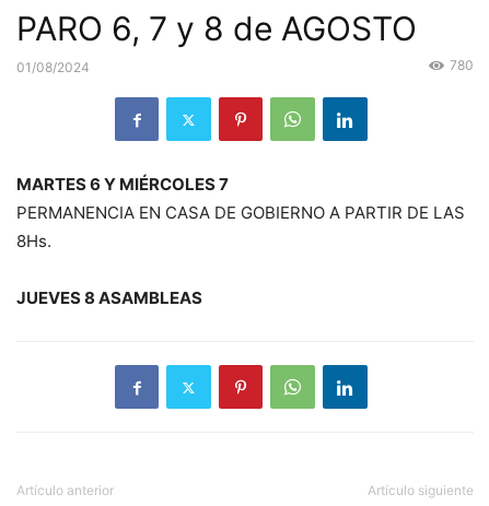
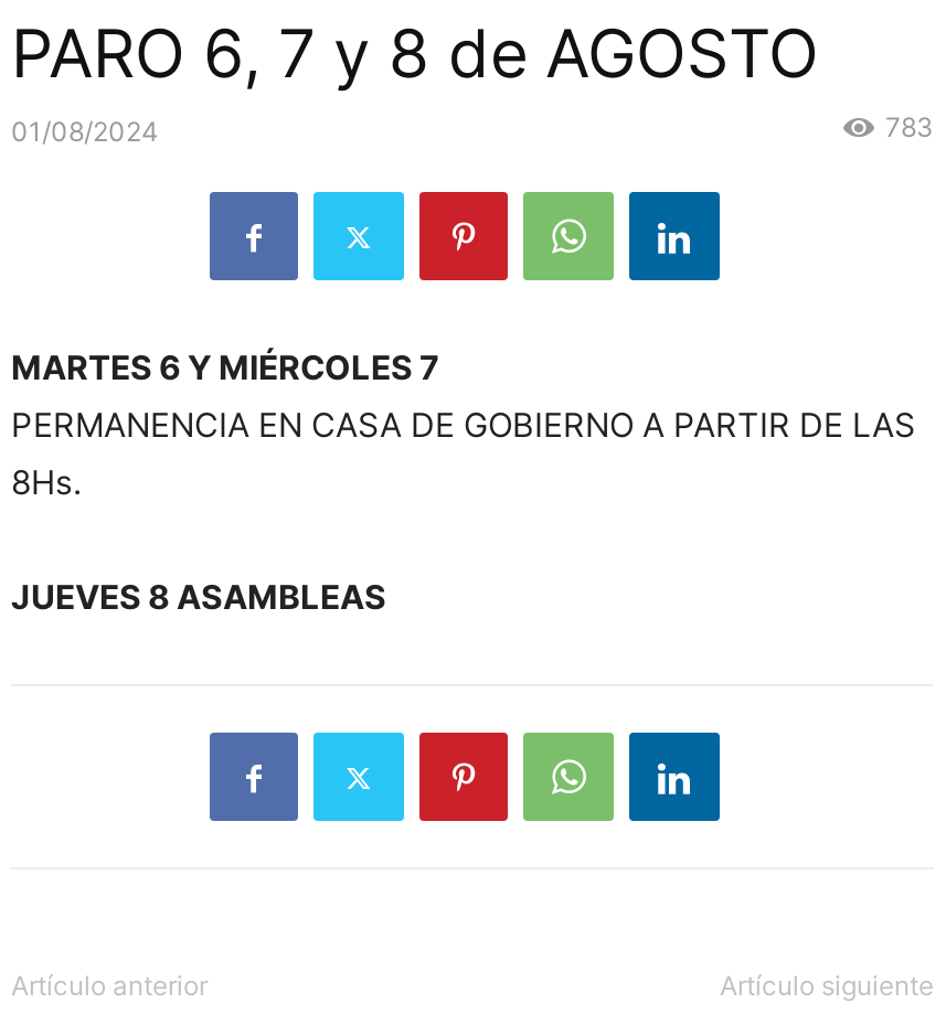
- 780
+ 783
